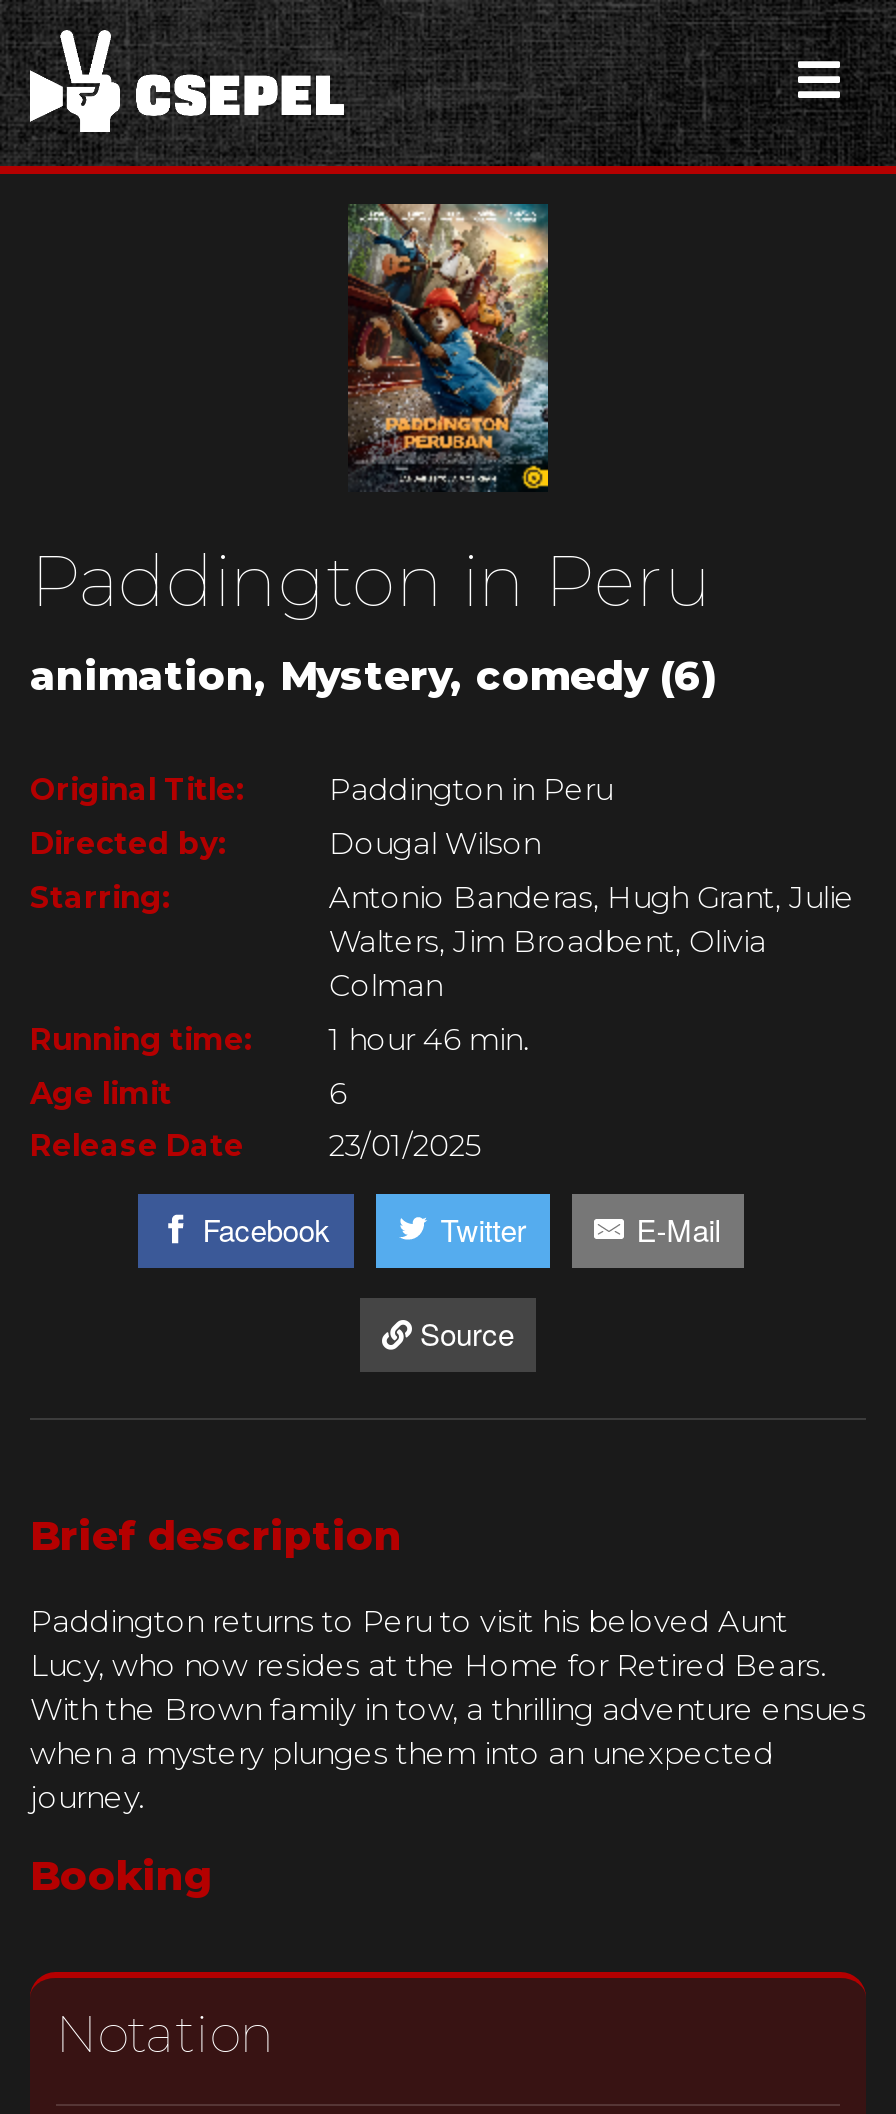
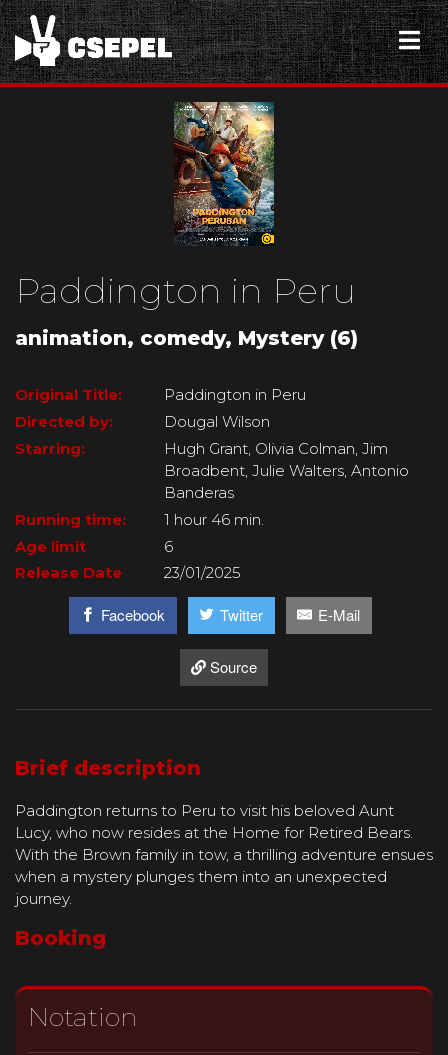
- animation, Mystery, comedy (6)
+ animation, comedy, Mystery (6)

- Antonio Banderas, Hugh Grant, Julie
- Walters, Jim Broadbent, Olivia
- Colman
+ Hugh Grant, Olivia Colman, Jim
+ Broadbent, Julie Walters, Antonio
+ Banderas
